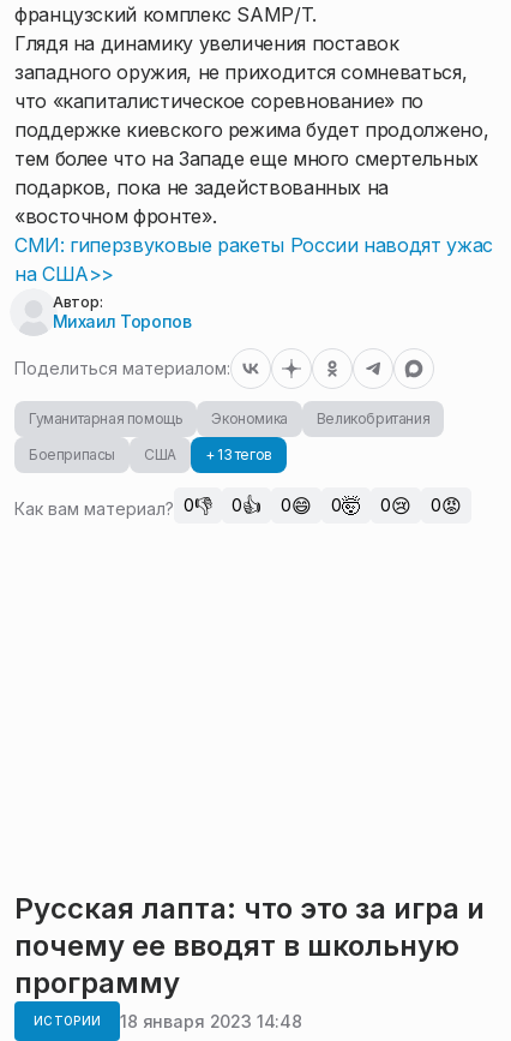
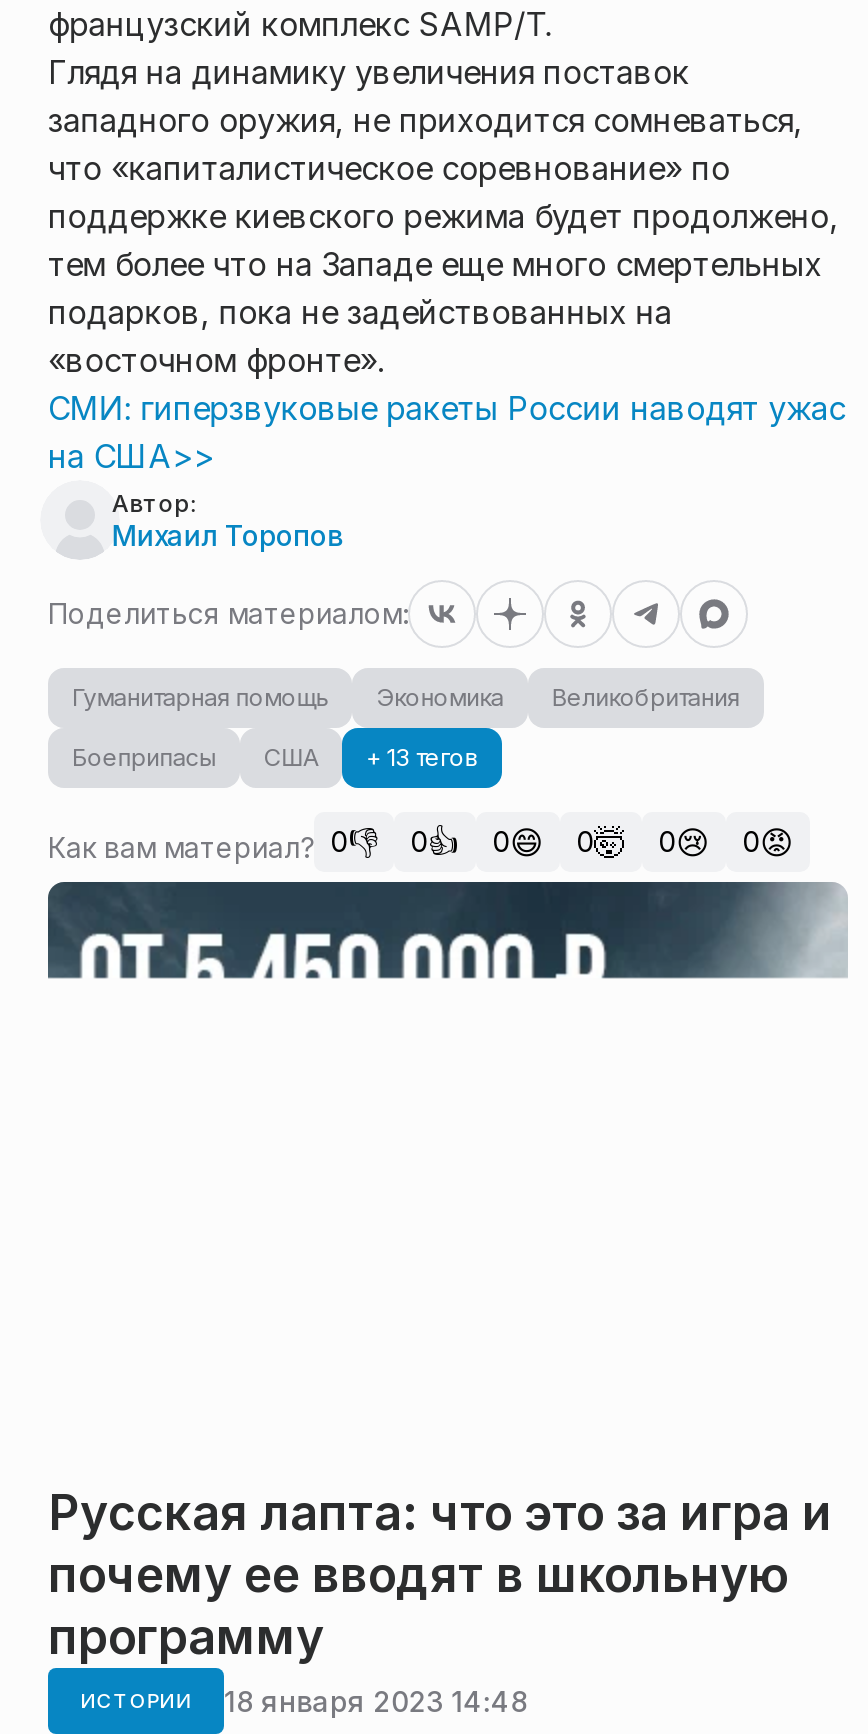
+ [image]
